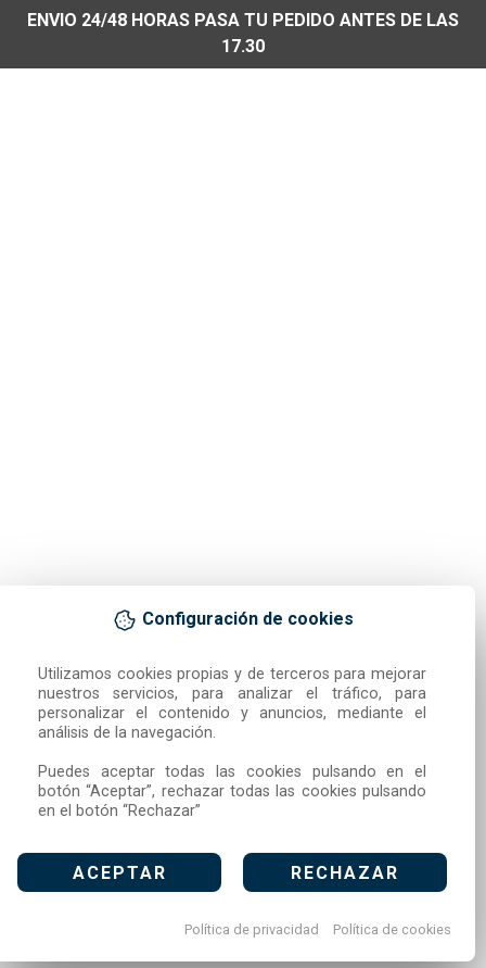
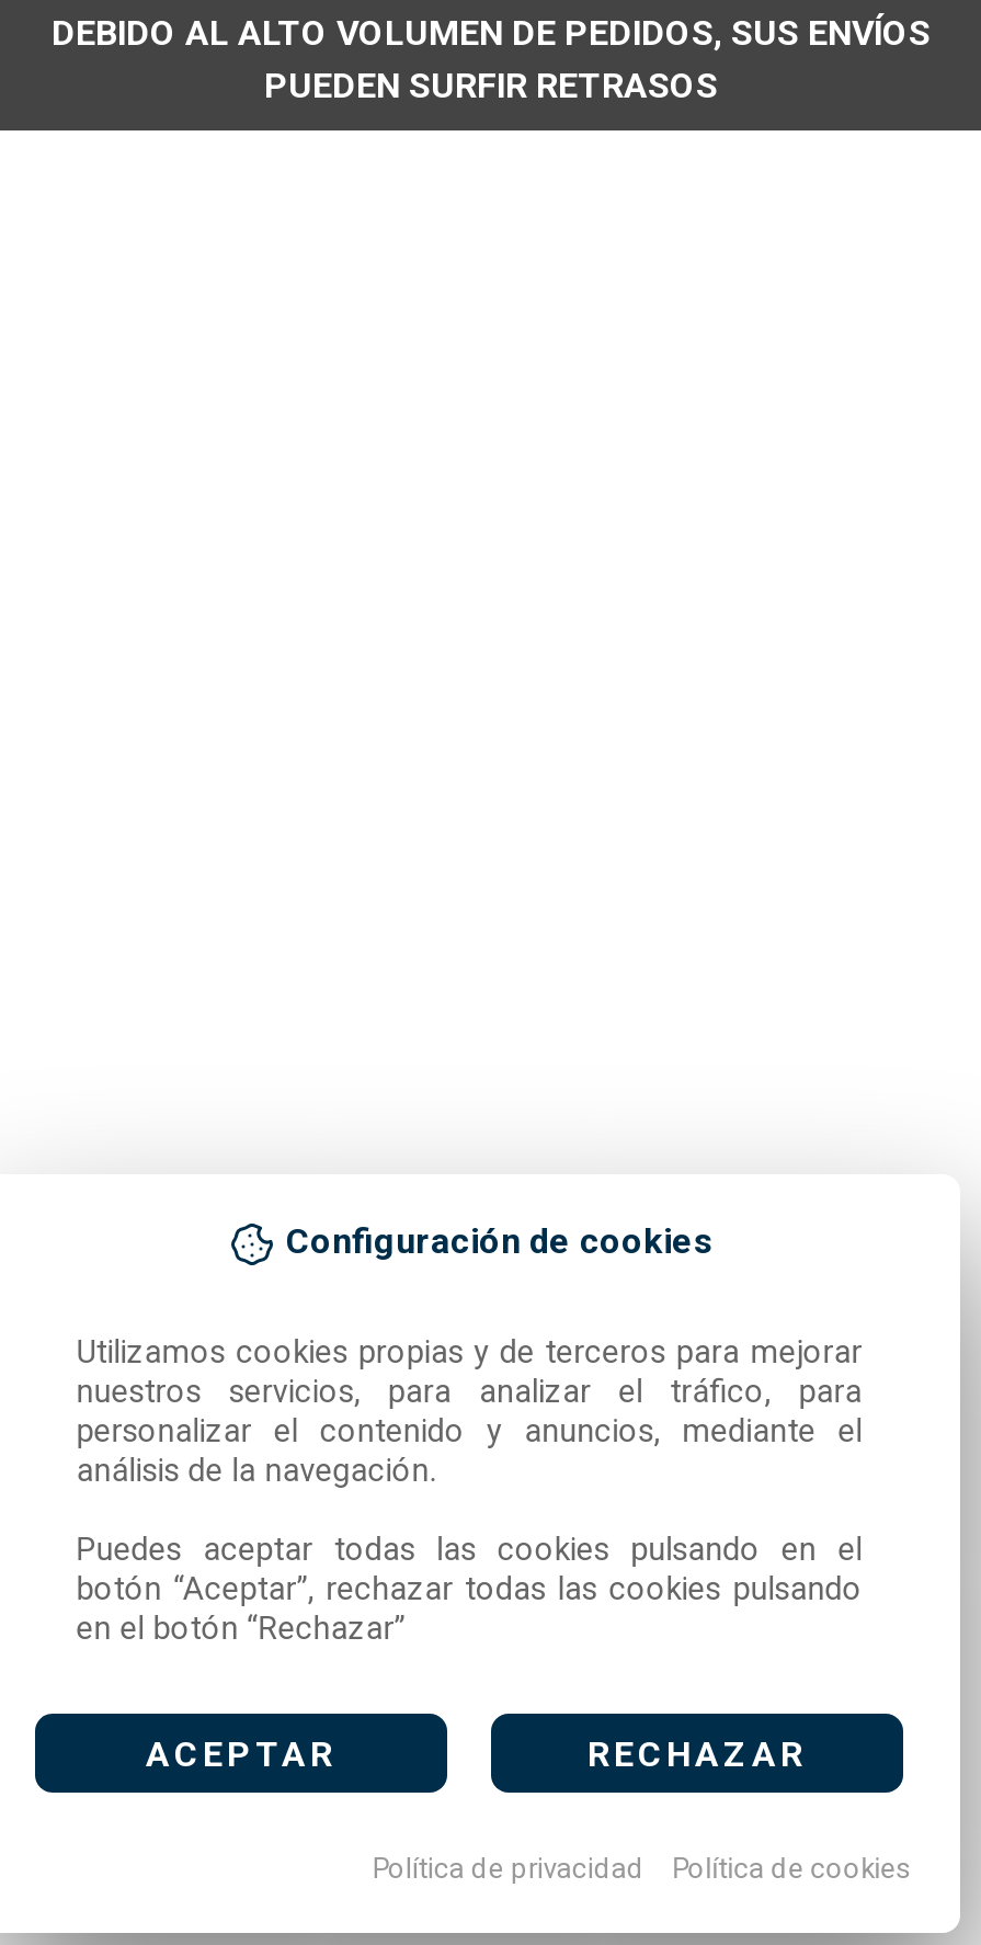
- ENVIO 24/48 HORAS PASA TU PEDIDO ANTES DE LAS
- 17.30
+ DEBIDO AL ALTO VOLUMEN DE PEDIDOS, SUS ENVÍOS
+ PUEDEN SURFIR RETRASOS
